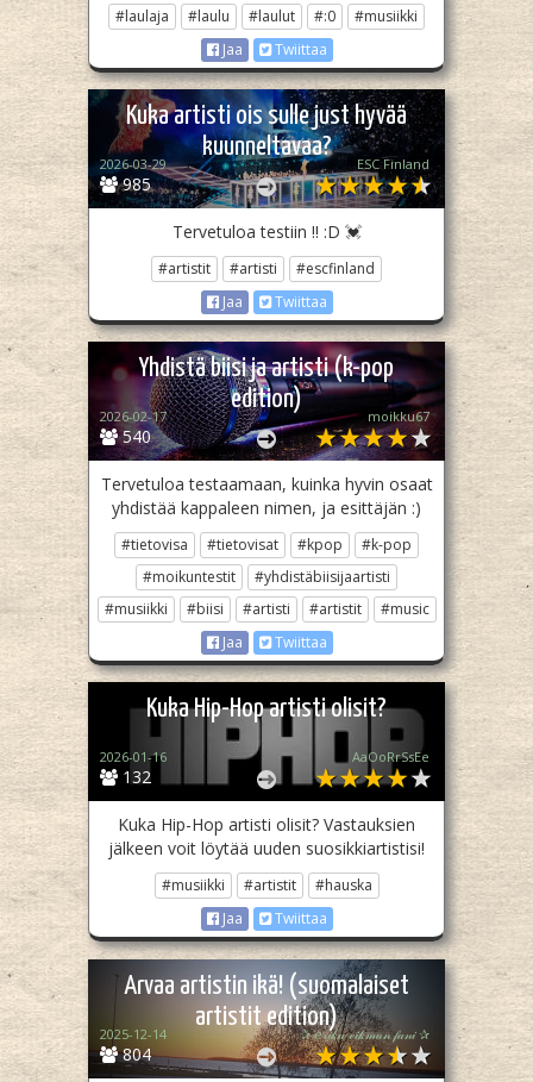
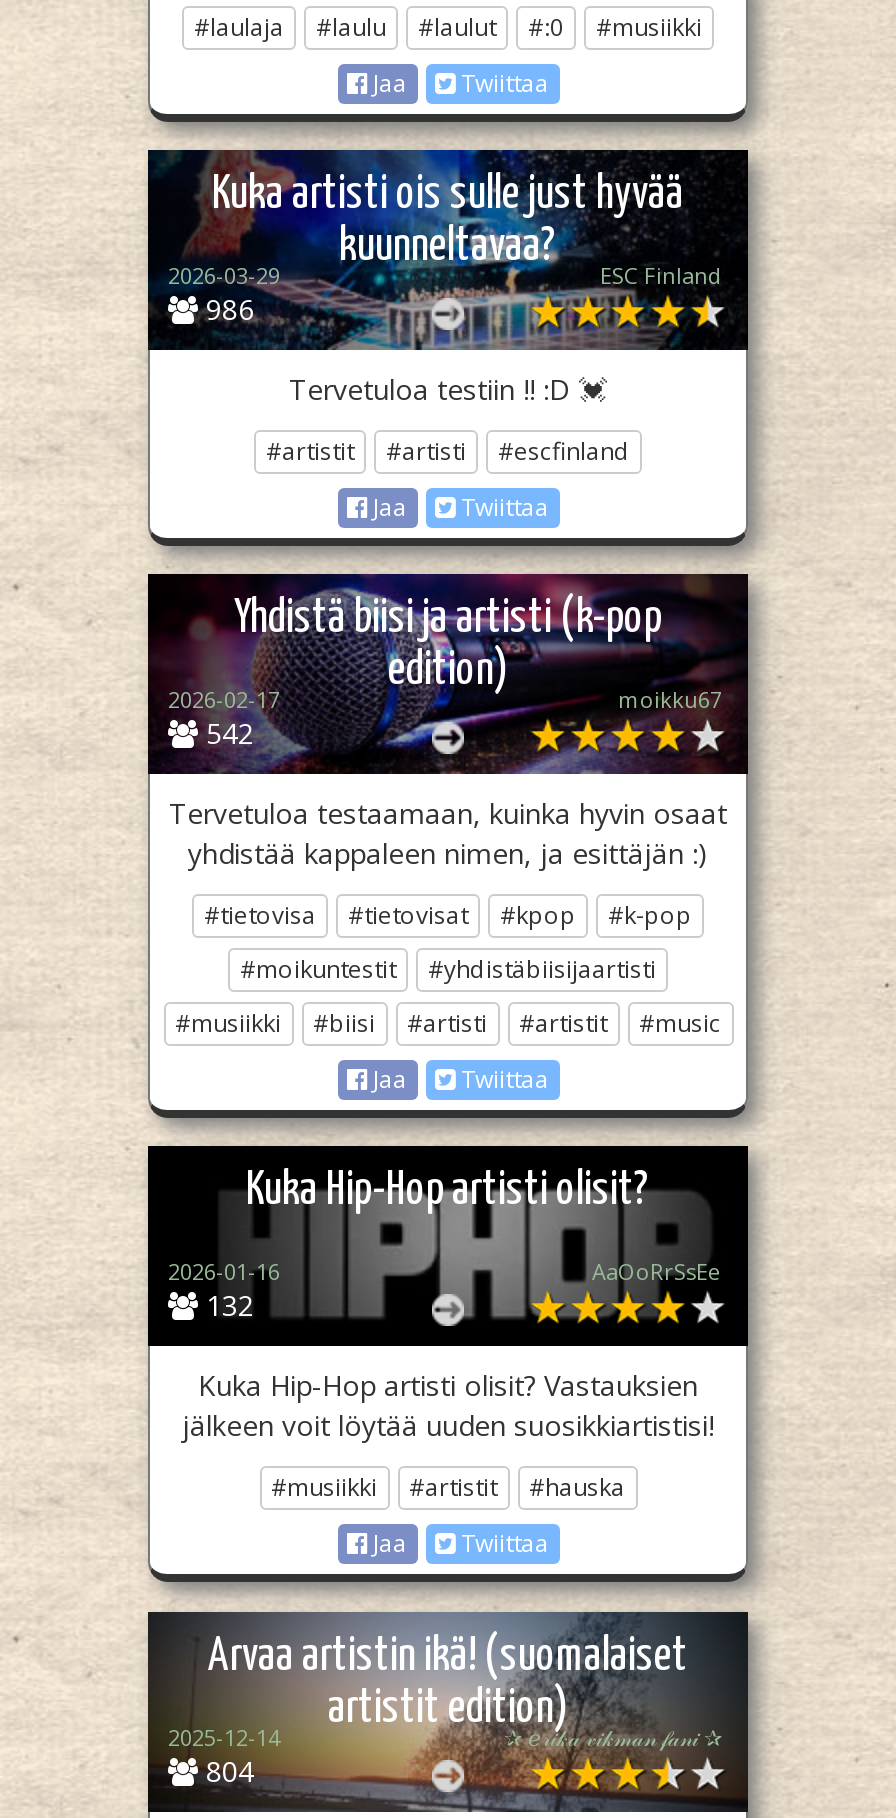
- 985
+ 986

- 540
+ 542
